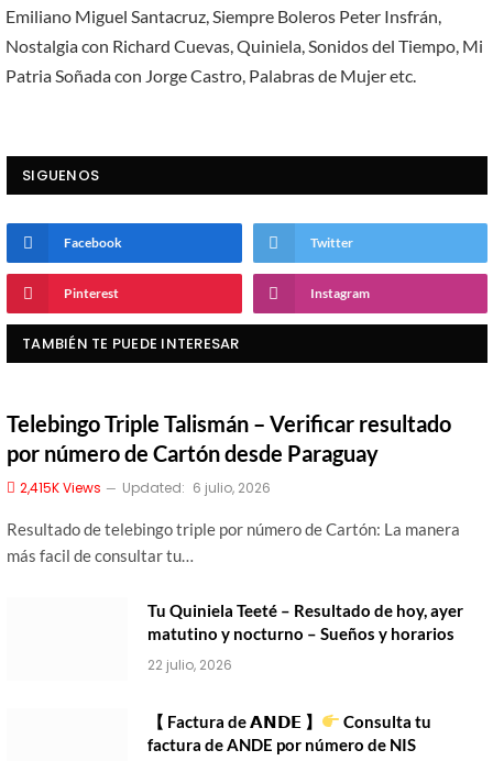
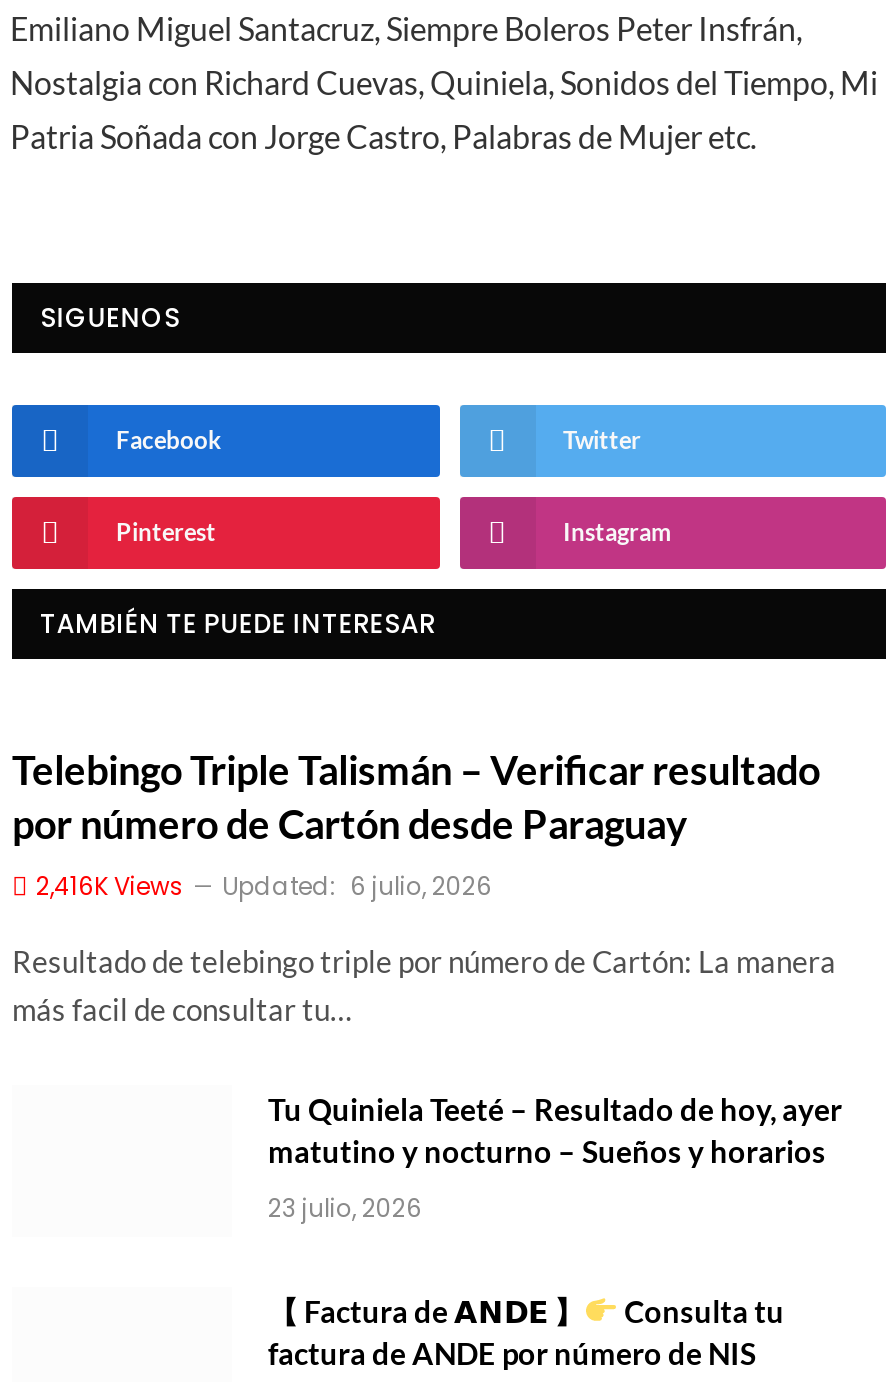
- 2,415K Views Updated: 6 julio, 2026
+ 2,416K Views Updated: 6 julio, 2026

- 22 julio, 2026
+ 23 julio, 2026
